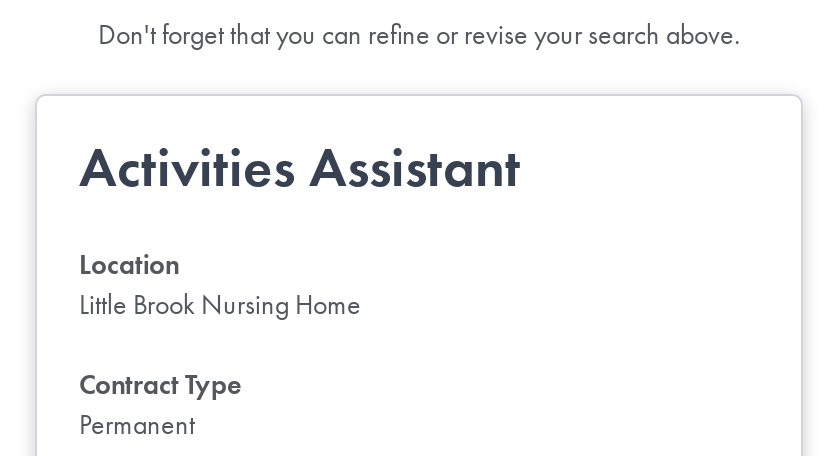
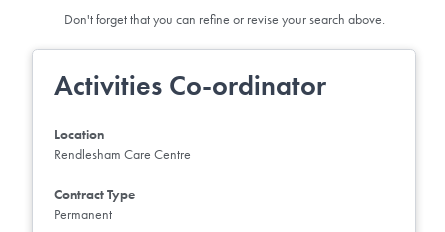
- Activities Assistant
+ Activities Co-ordinator

- Little Brook Nursing Home
+ Rendlesham Care Centre
